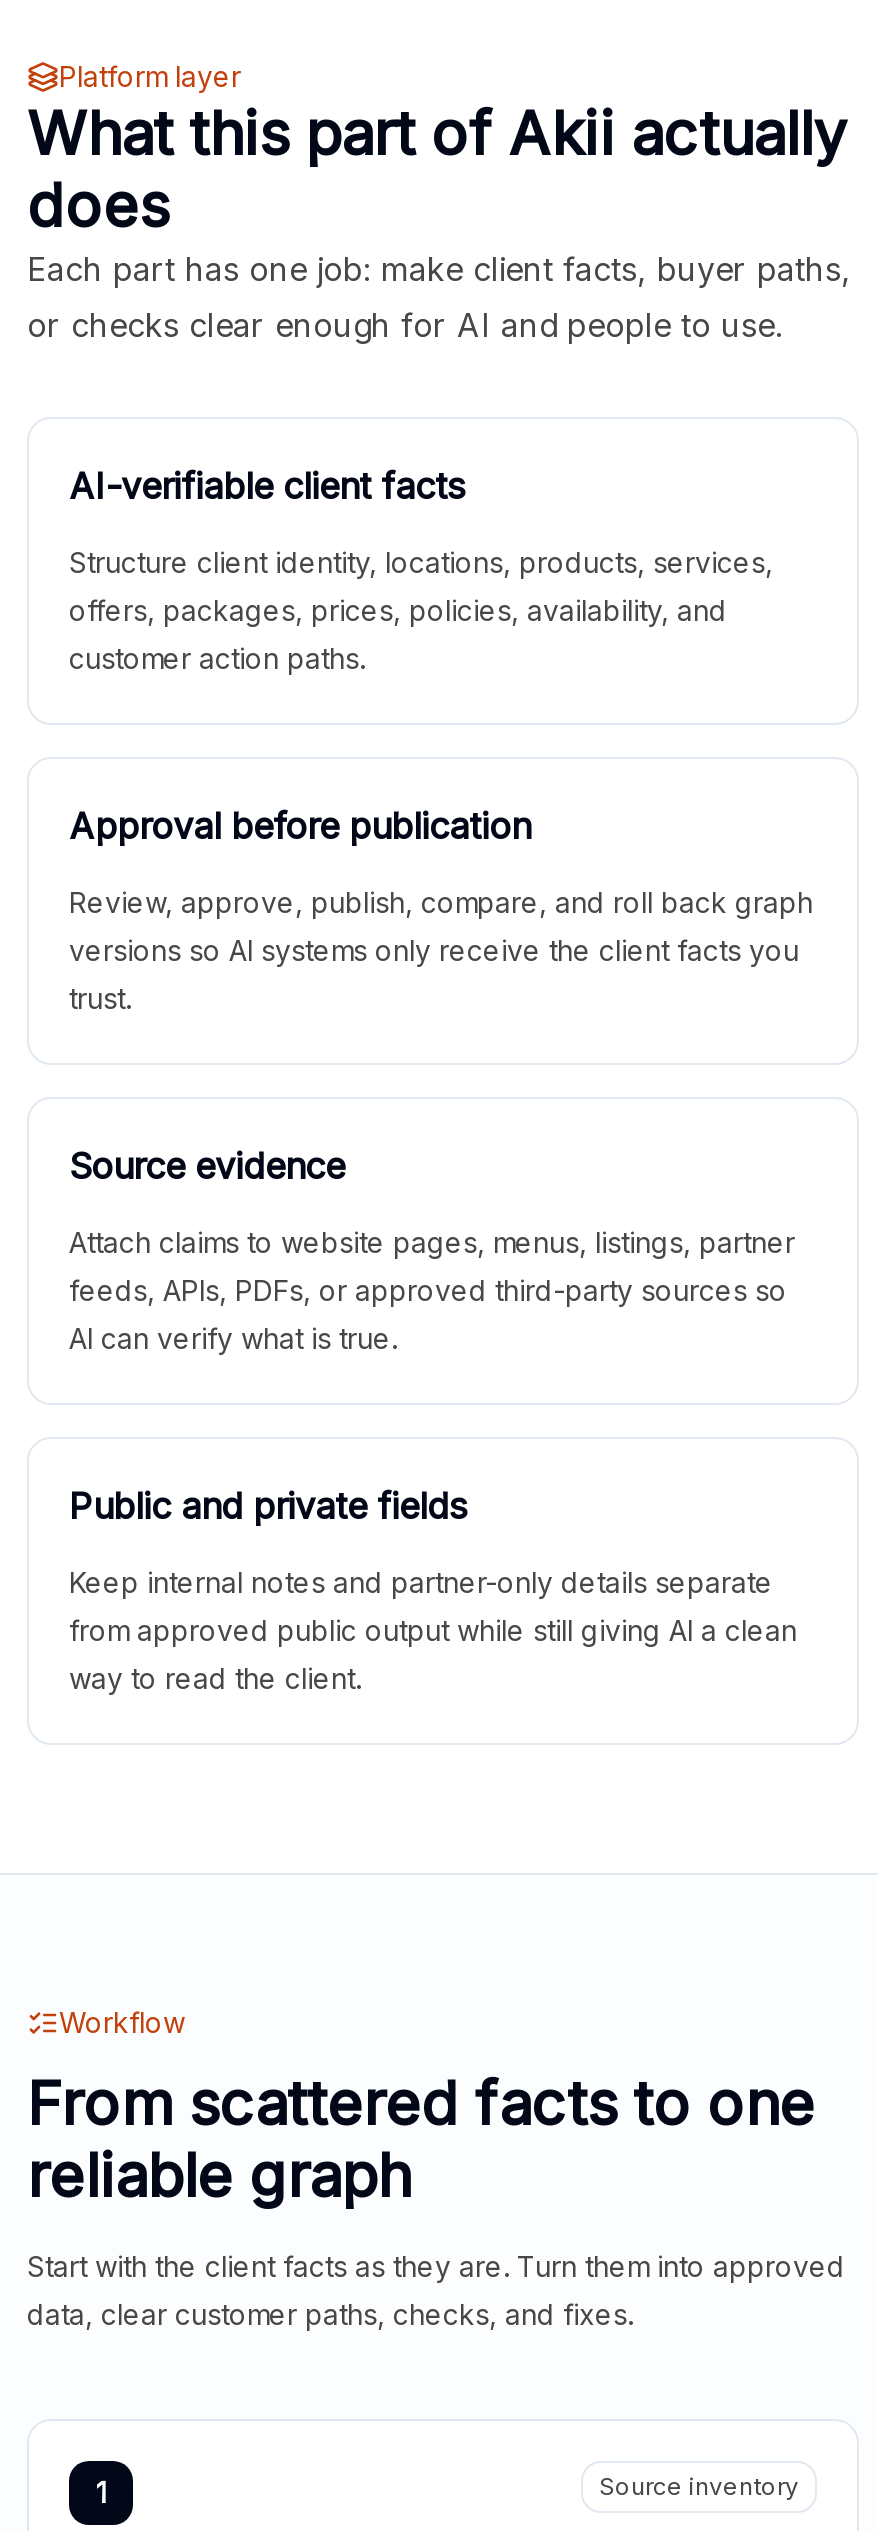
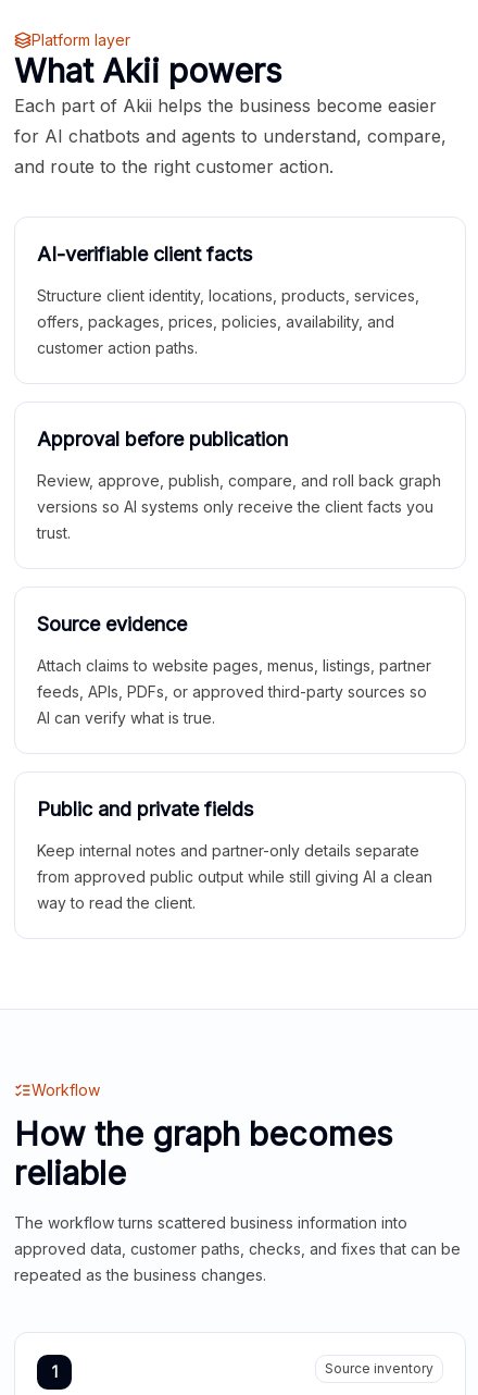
- What this part of Akii actually
- does
- Each part has one job: make client facts, buyer paths,
- or checks clear enough for AI and people to use.
+ What Akii powers
+ Each part of Akii helps the business become easier
+ for AI chatbots and agents to understand, compare,
+ and route to the right customer action.

- From scattered facts to one
- reliable graph
+ How the graph becomes
+ reliable

- Start with the client facts as they are. Turn them into approved
- data, clear customer paths, checks, and fixes.
+ The workflow turns scattered business information into
+ approved data, customer paths, checks, and fixes that can be
+ repeated as the business changes.
